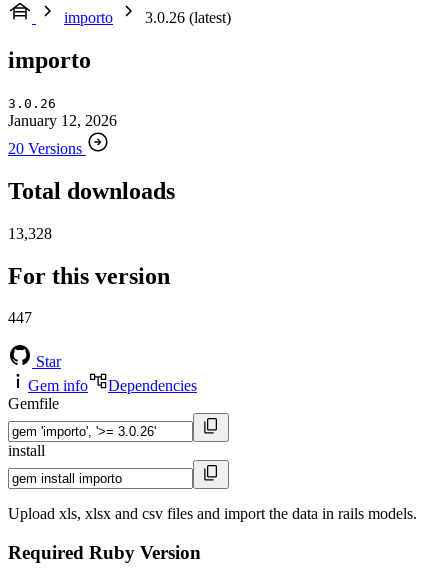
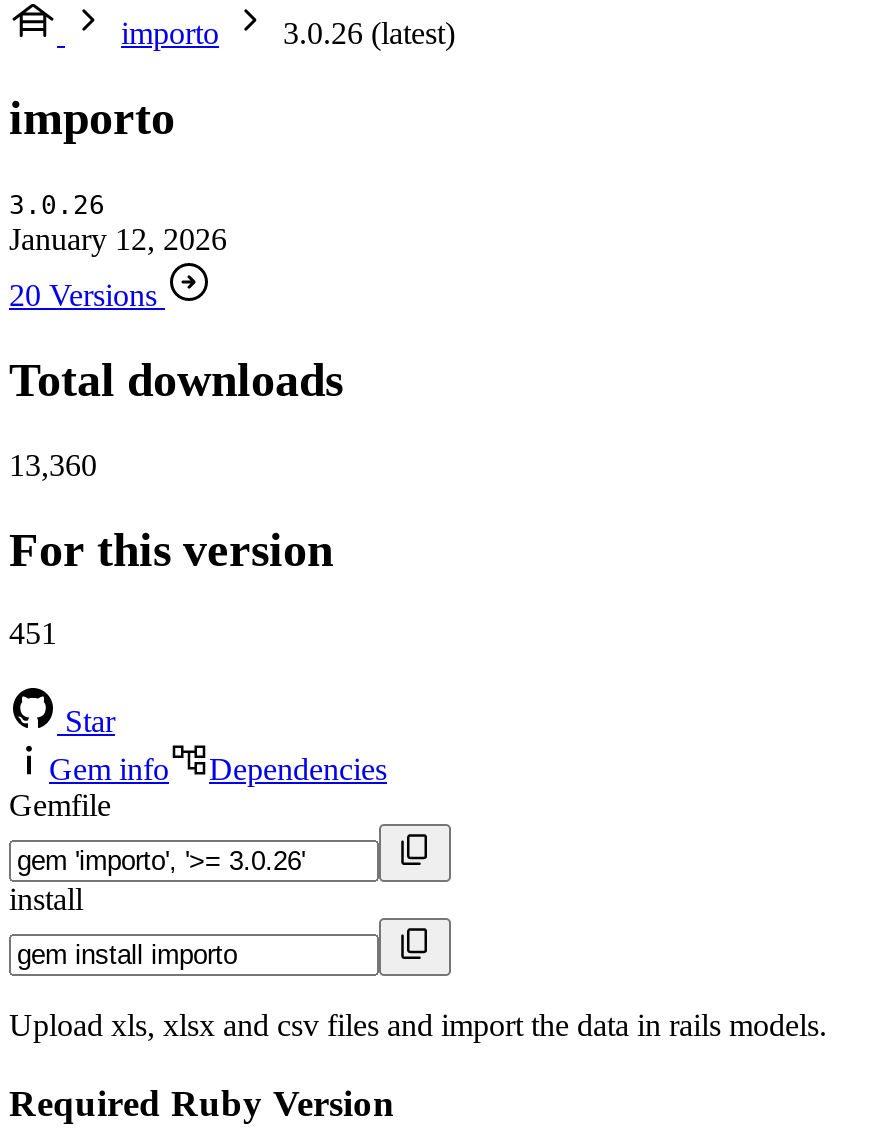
- 13,328
+ 13,360

- 447
+ 451
